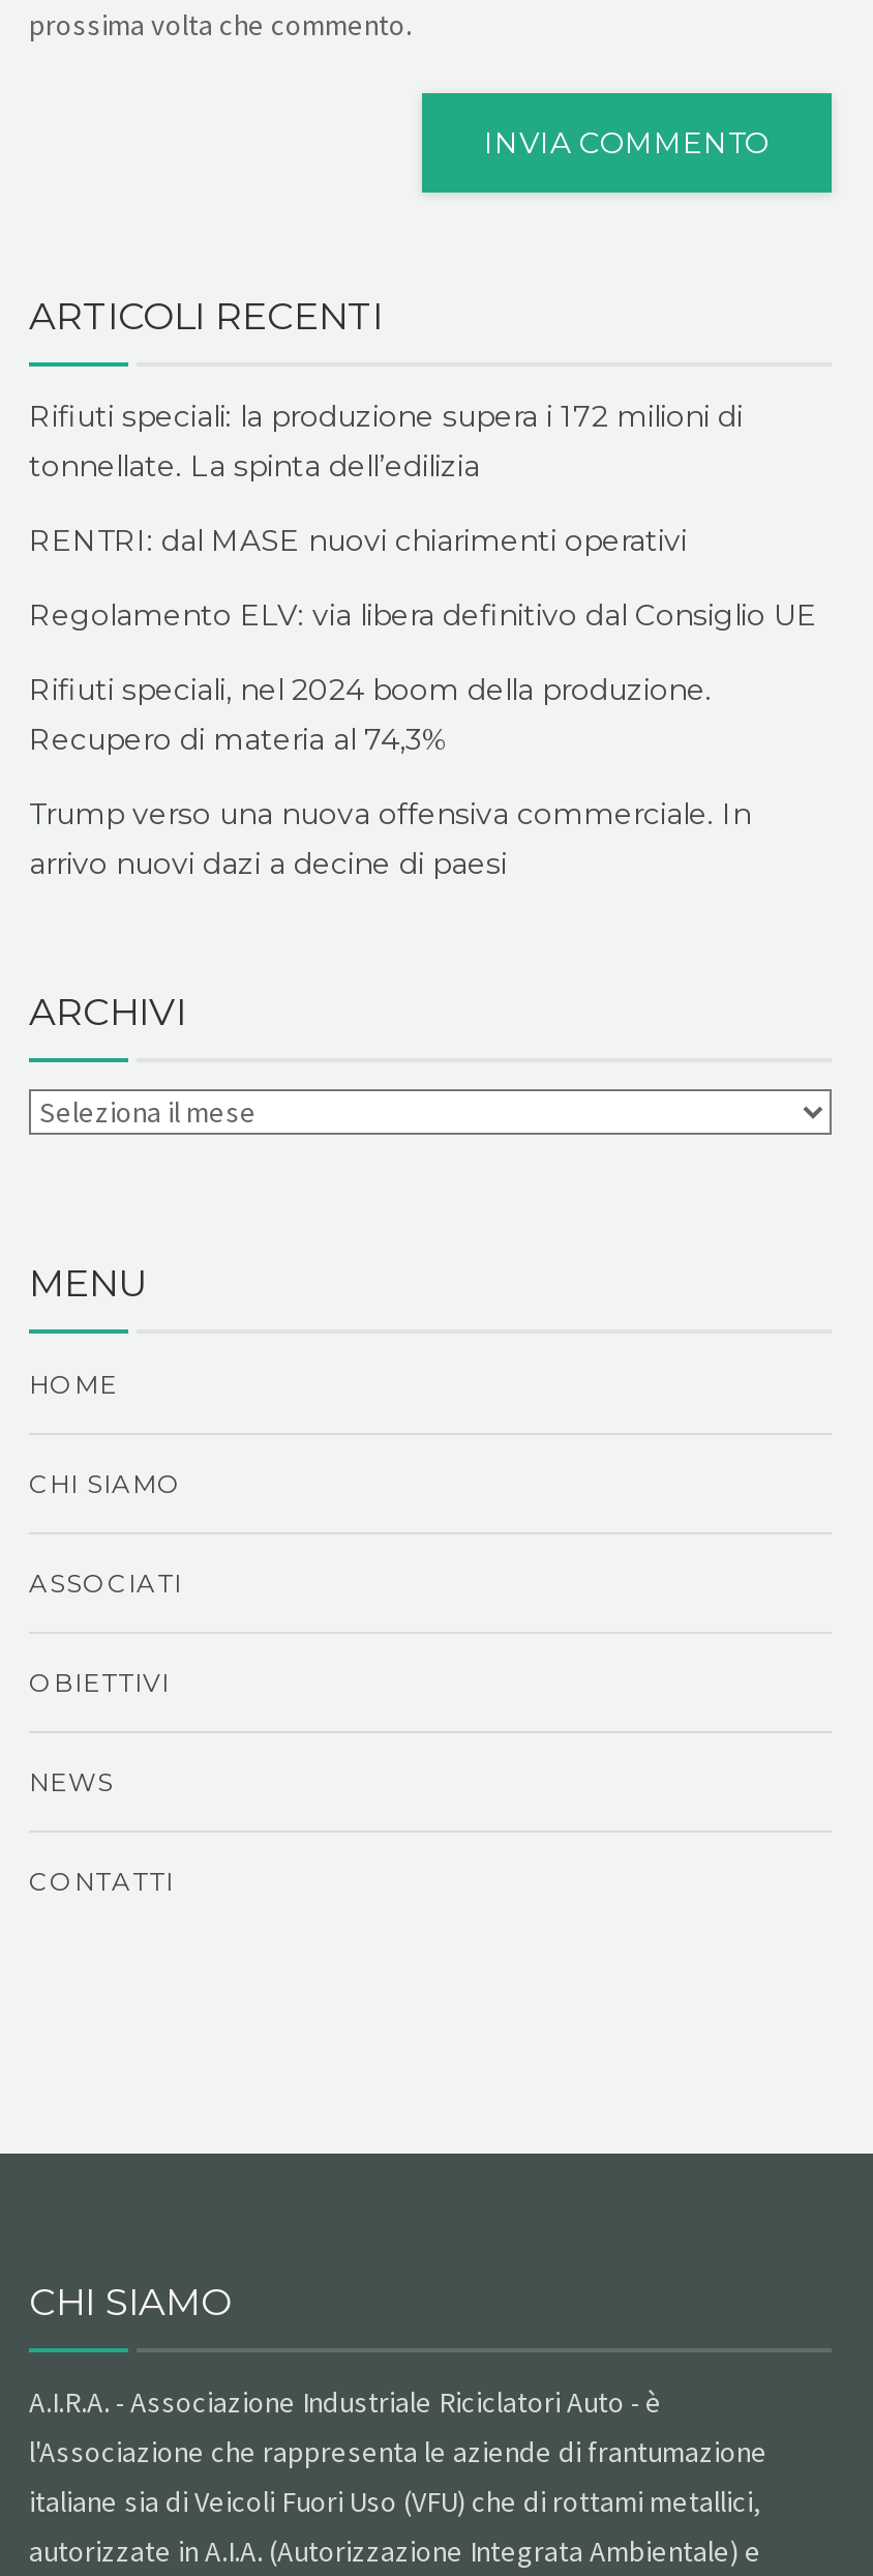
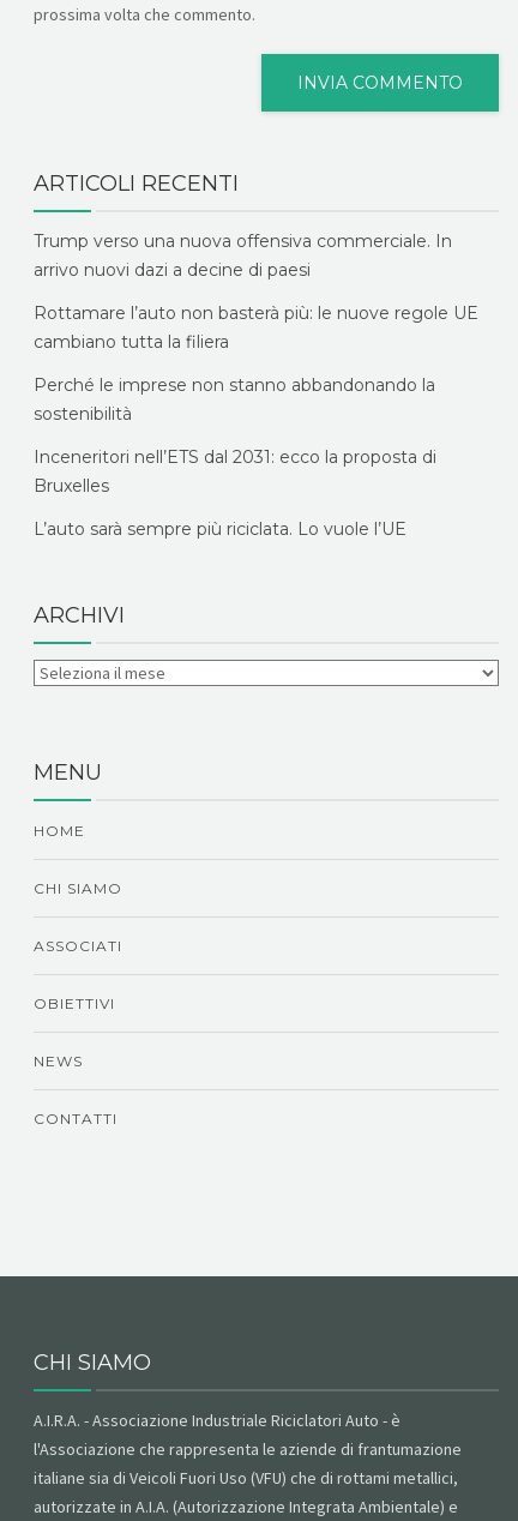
- Rifiuti speciali: la produzione supera i 172 milioni di
- tonnellate. La spinta dell’edilizia
- RENTRI: dal MASE nuovi chiarimenti operativi
- Regolamento ELV: via libera definitivo dal Consiglio UE
- Rifiuti speciali, nel 2024 boom della produzione.
- Recupero di materia al 74,3%

moved up: Trump verso una nuova offensiva commerciale. In | arrivo nuovi dazi a decine di paesi

+ Rottamare l’auto non basterà più: le nuove regole UE
+ cambiano tutta la filiera
+ Perché le imprese non stanno abbandonando la
+ sostenibilità
+ Inceneritori nell’ETS dal 2031: ecco la proposta di
+ Bruxelles
+ L’auto sarà sempre più riciclata. Lo vuole l’UE
